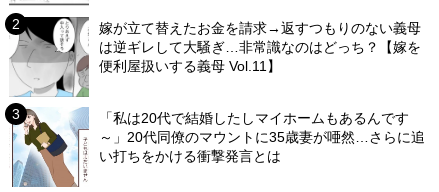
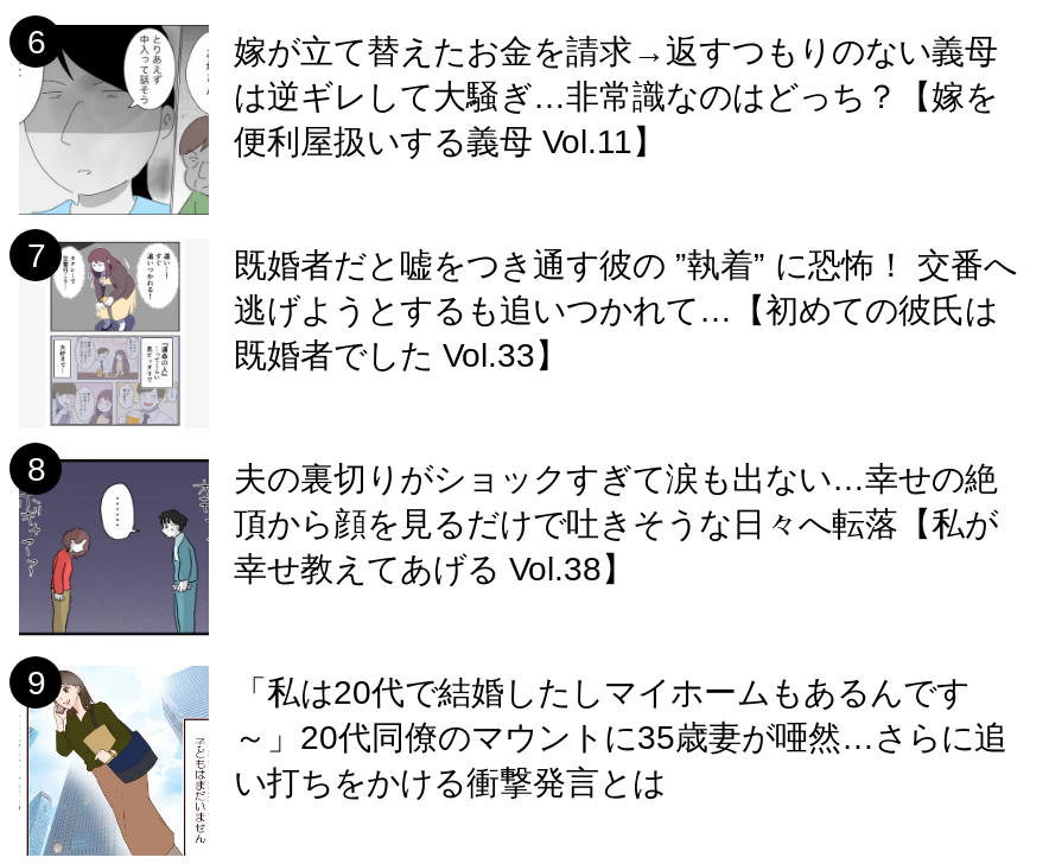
+ [image]

+ [image]
+ 既婚者だと嘘をつき通す彼の ”執着” に恐怖！ 交番へ
+ 逃げようとするも追いつかれて…【初めての彼氏は
+ 既婚者でした Vol.33】
+ 夫の裏切りがショックすぎて涙も出ない…幸せの絶
+ 頂から顔を見るだけで吐きそうな日々へ転落【私が
+ 幸せ教えてあげる Vol.38】
